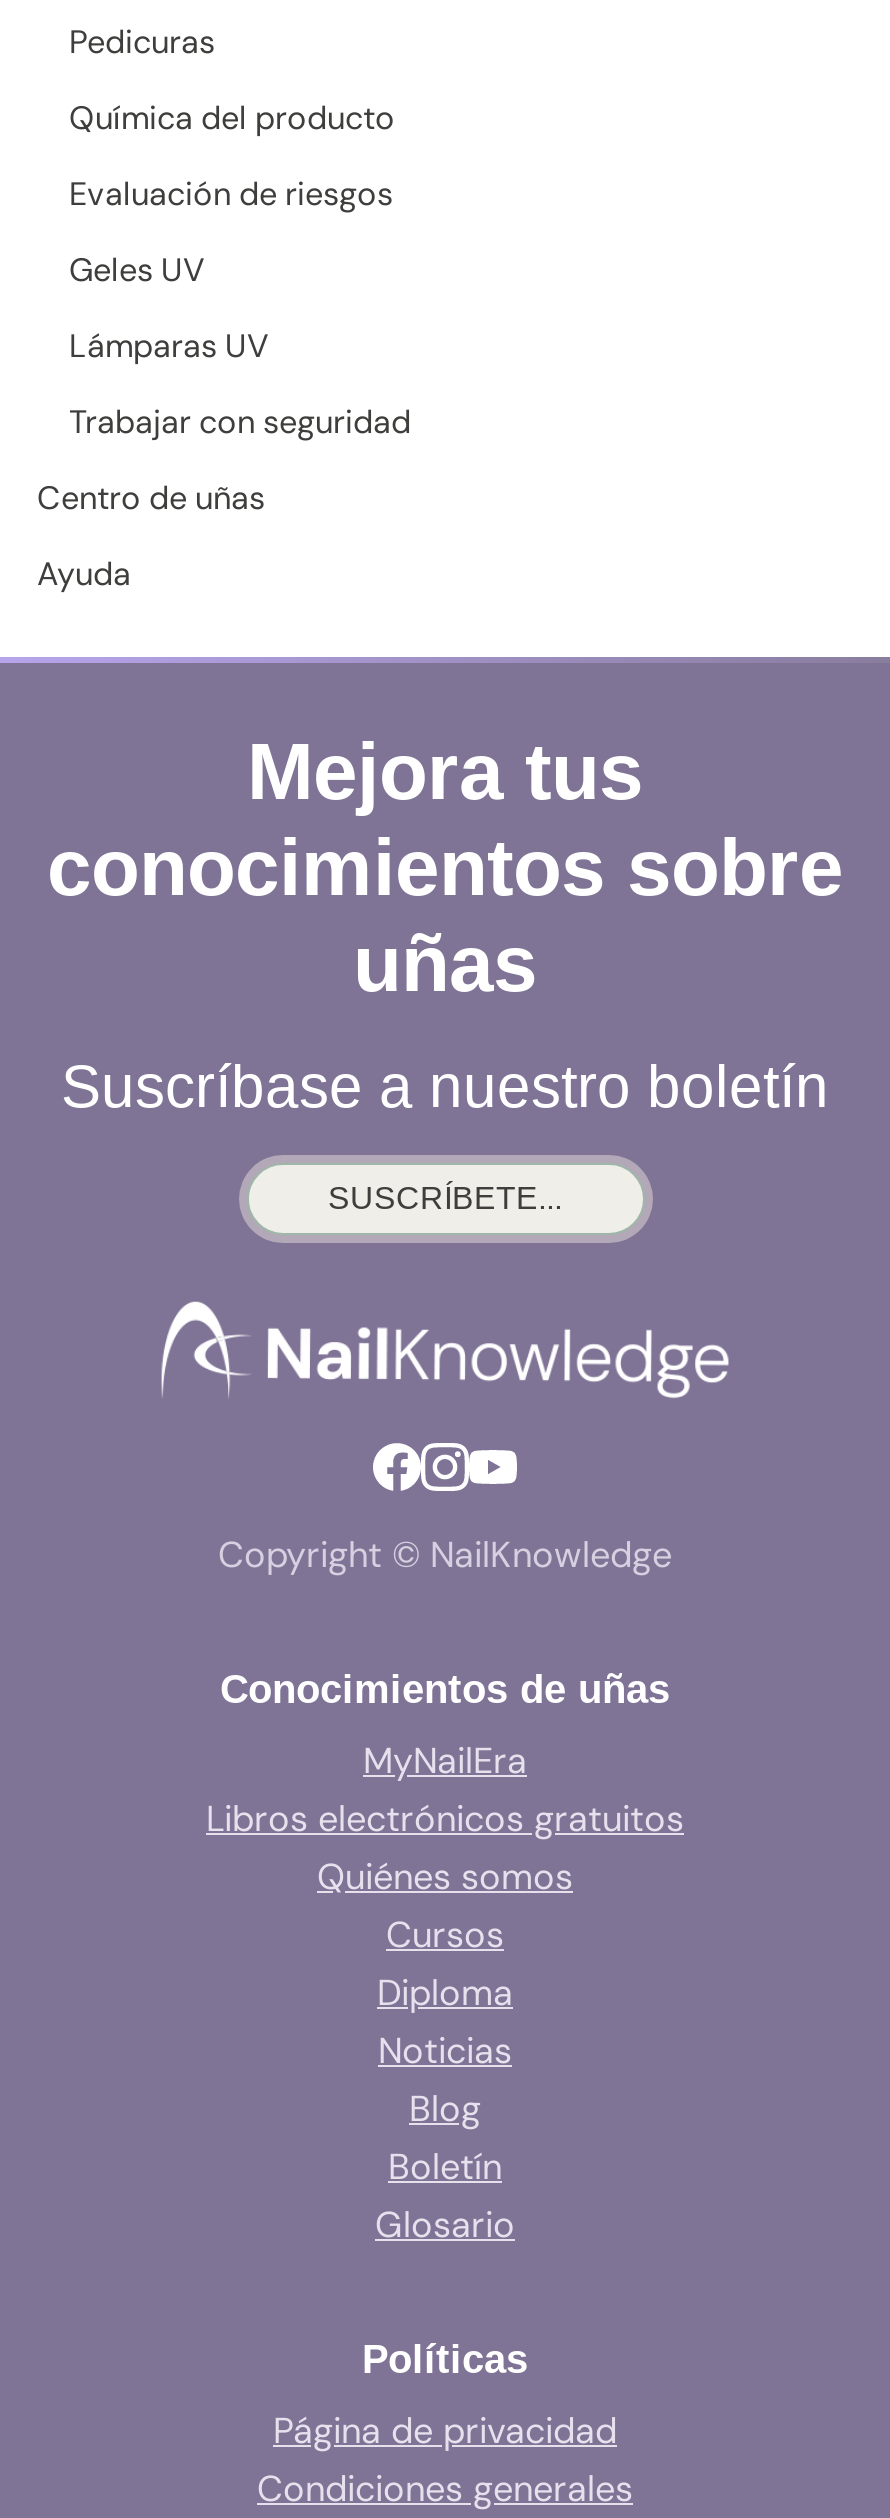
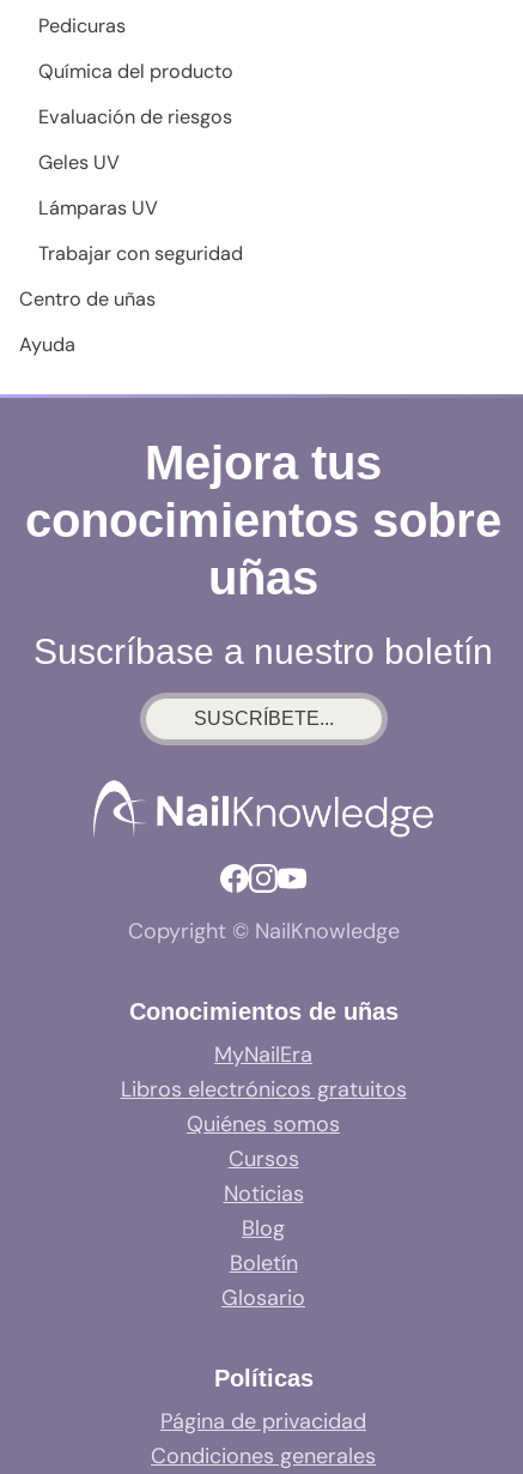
- Diploma
